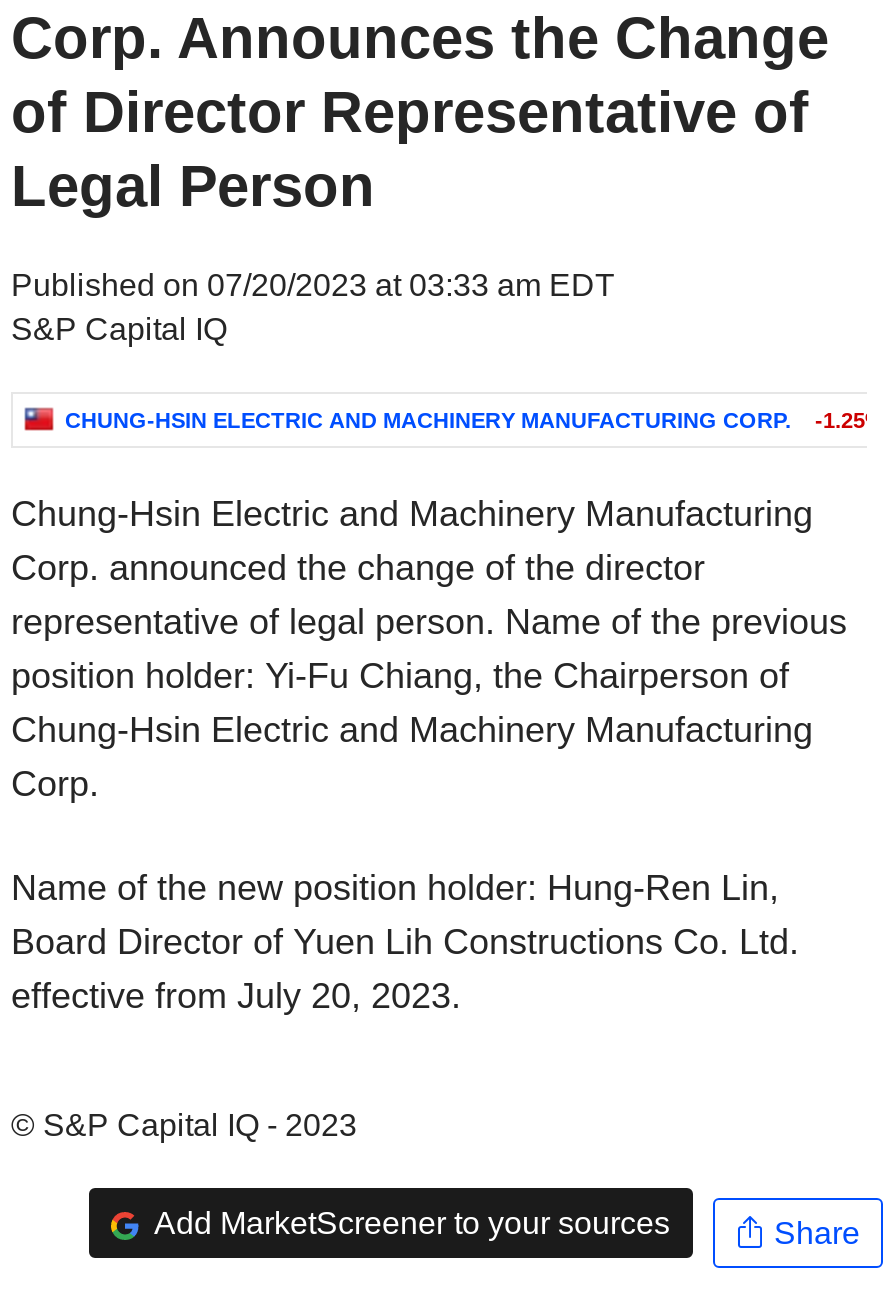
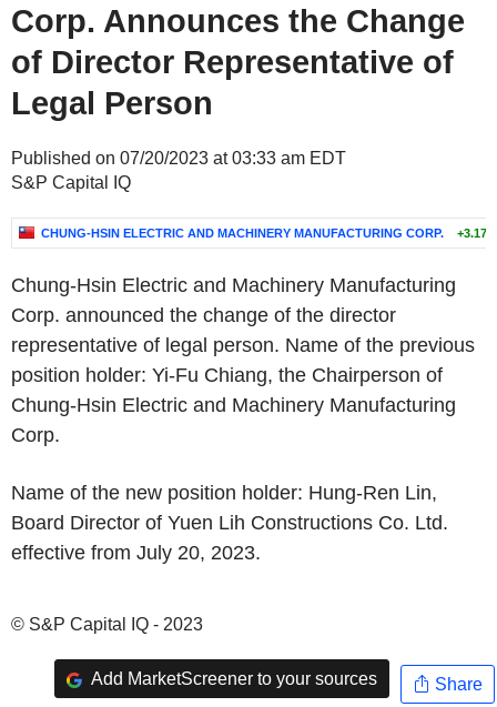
- CHUNG-HSIN ELECTRIC AND MACHINERY MANUFACTURING CORP. -1.25%
+ CHUNG-HSIN ELECTRIC AND MACHINERY MANUFACTURING CORP. +3.17%
